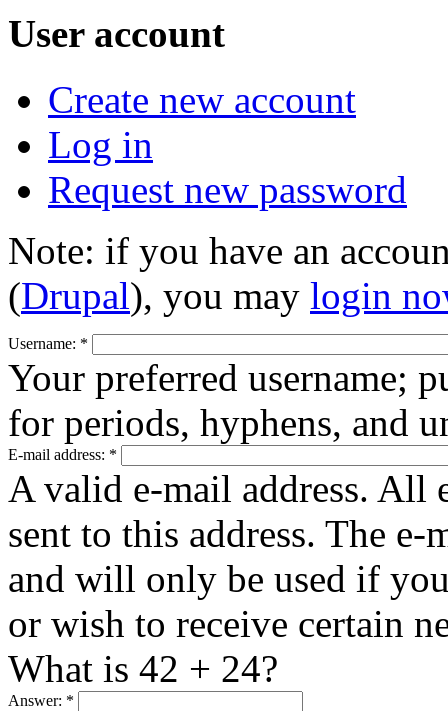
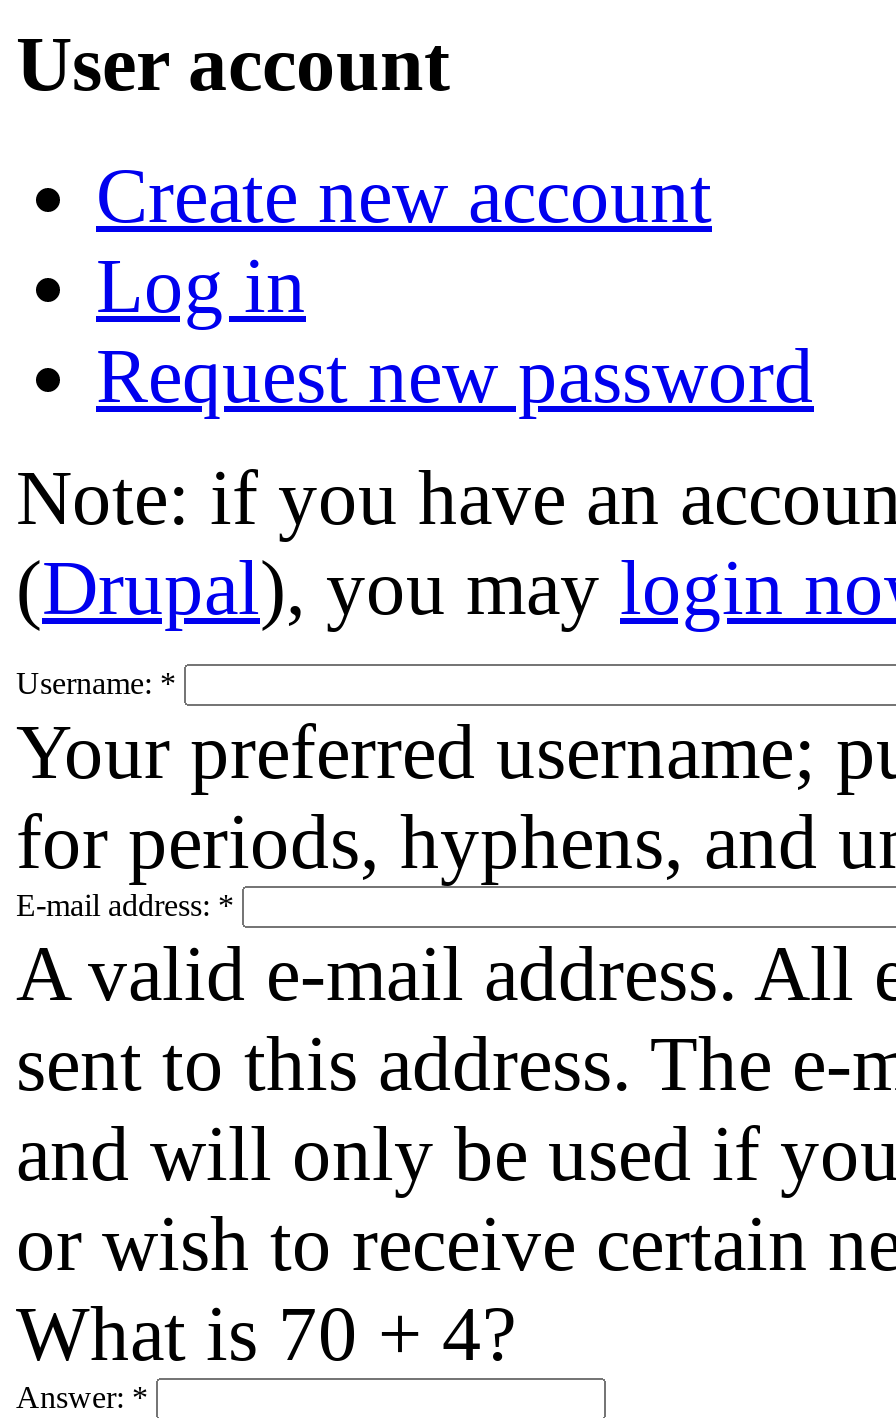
- What is 42 + 24?
+ What is 70 + 4?
